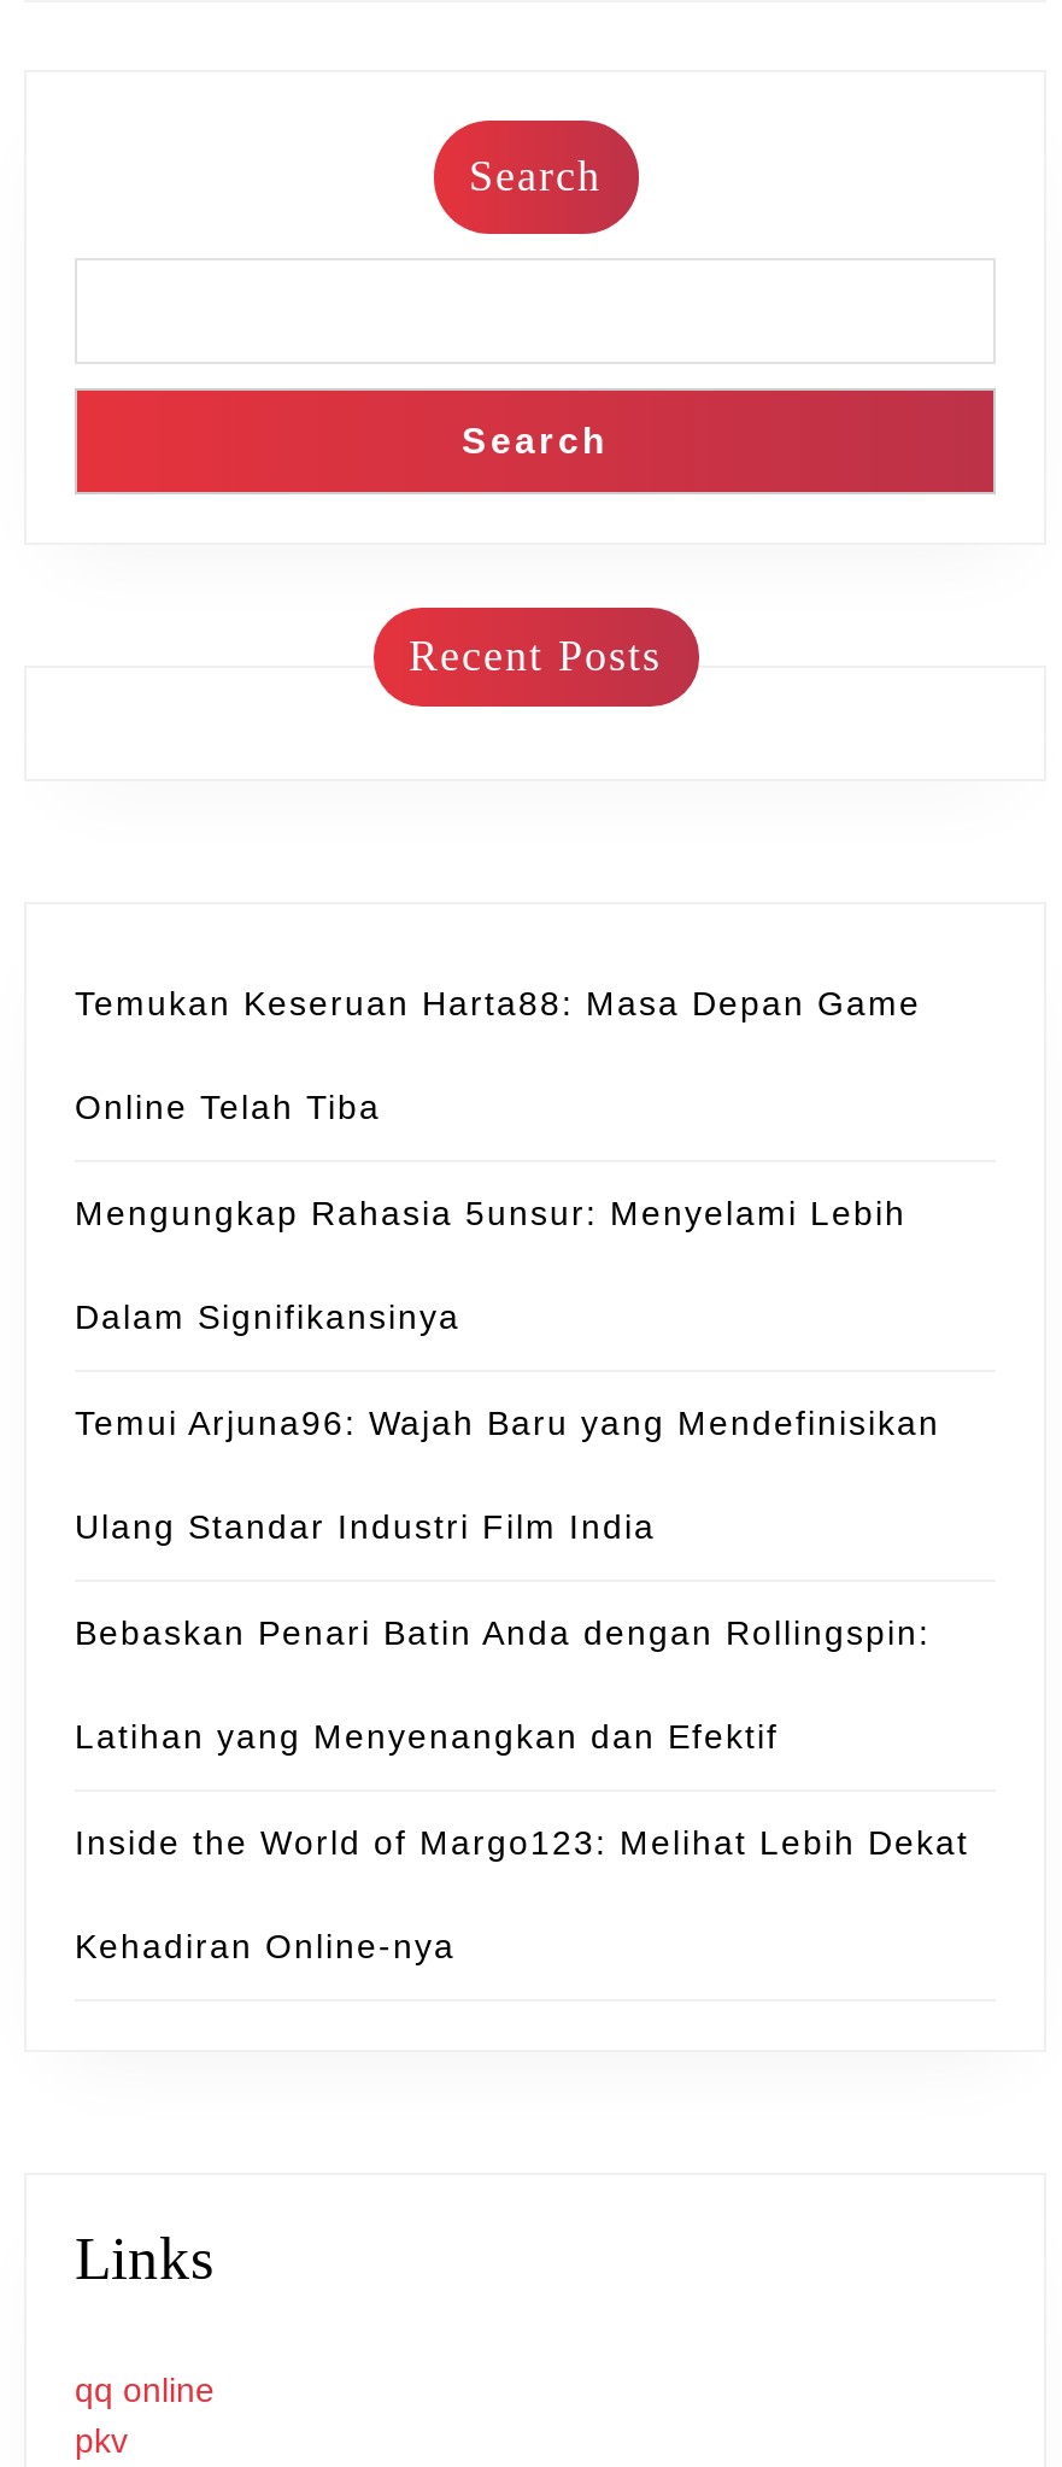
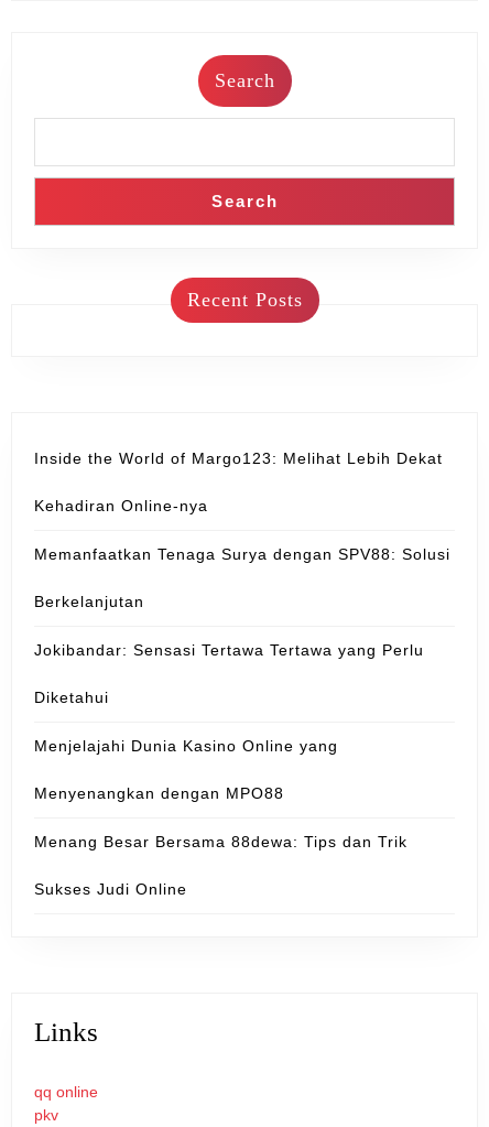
- Temukan Keseruan Harta88: Masa Depan Game
- Online Telah Tiba
- Mengungkap Rahasia 5unsur: Menyelami Lebih
- Dalam Signifikansinya
- Temui Arjuna96: Wajah Baru yang Mendefinisikan
- Ulang Standar Industri Film India
- Bebaskan Penari Batin Anda dengan Rollingspin:
- Latihan yang Menyenangkan dan Efektif

moved up: Inside the World of Margo123: Melihat Lebih Dekat | Kehadiran Online-nya

+ Memanfaatkan Tenaga Surya dengan SPV88: Solusi
+ Berkelanjutan
+ Jokibandar: Sensasi Tertawa Tertawa yang Perlu
+ Diketahui
+ Menjelajahi Dunia Kasino Online yang
+ Menyenangkan dengan MPO88
+ Menang Besar Bersama 88dewa: Tips dan Trik
+ Sukses Judi Online
